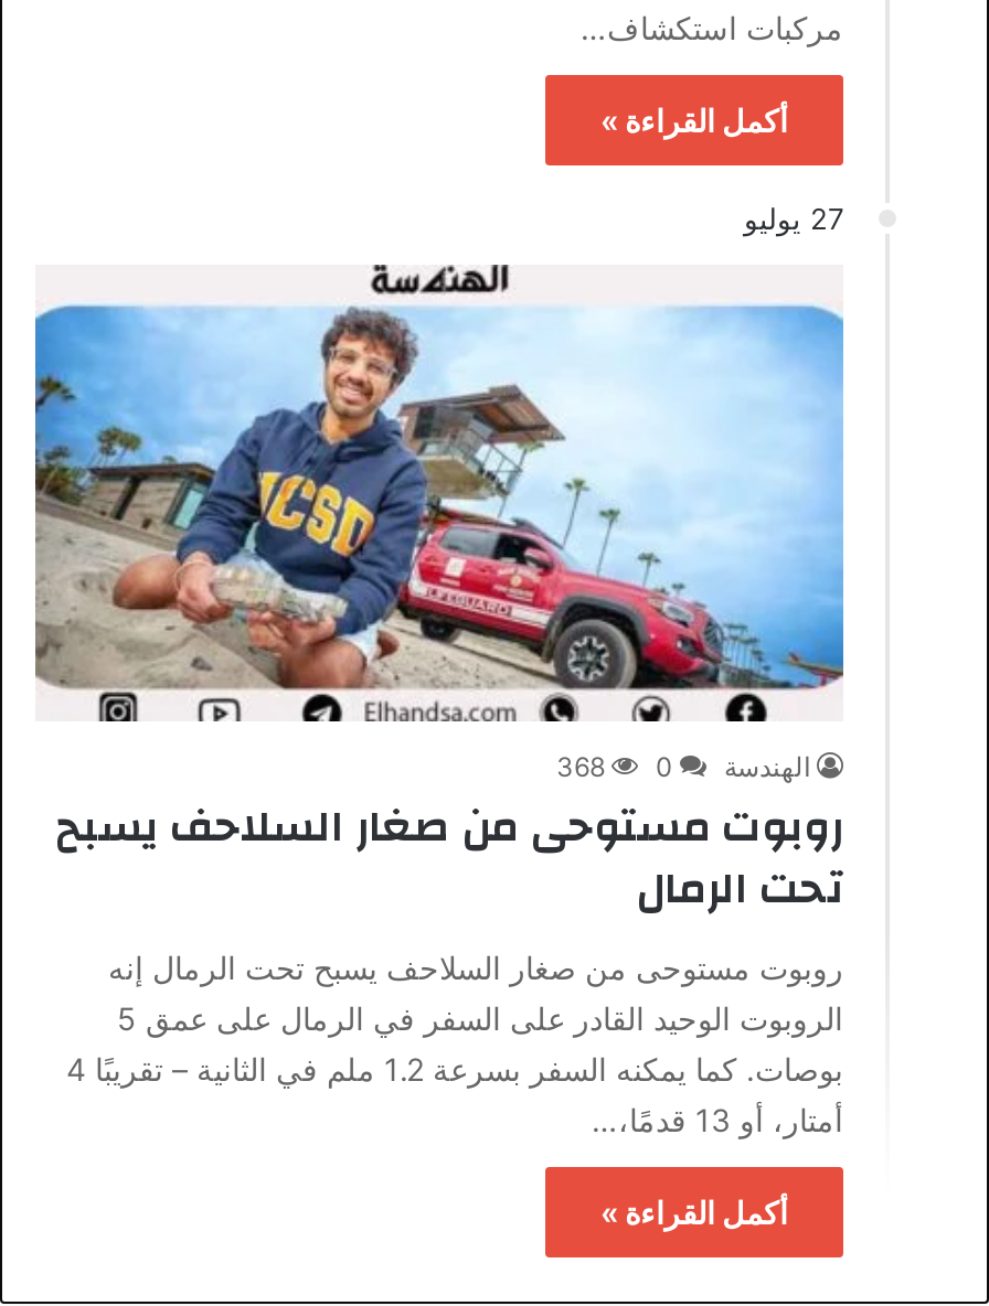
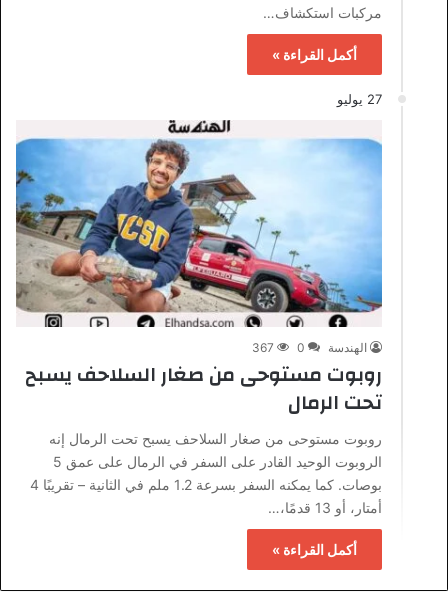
- الهندسة 0 368
+ الهندسة 0 367
